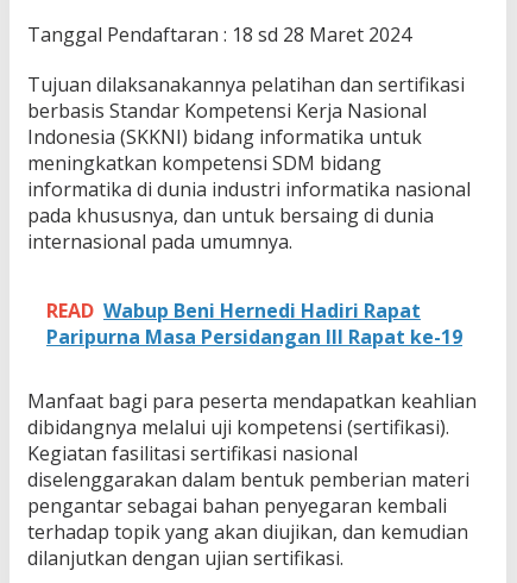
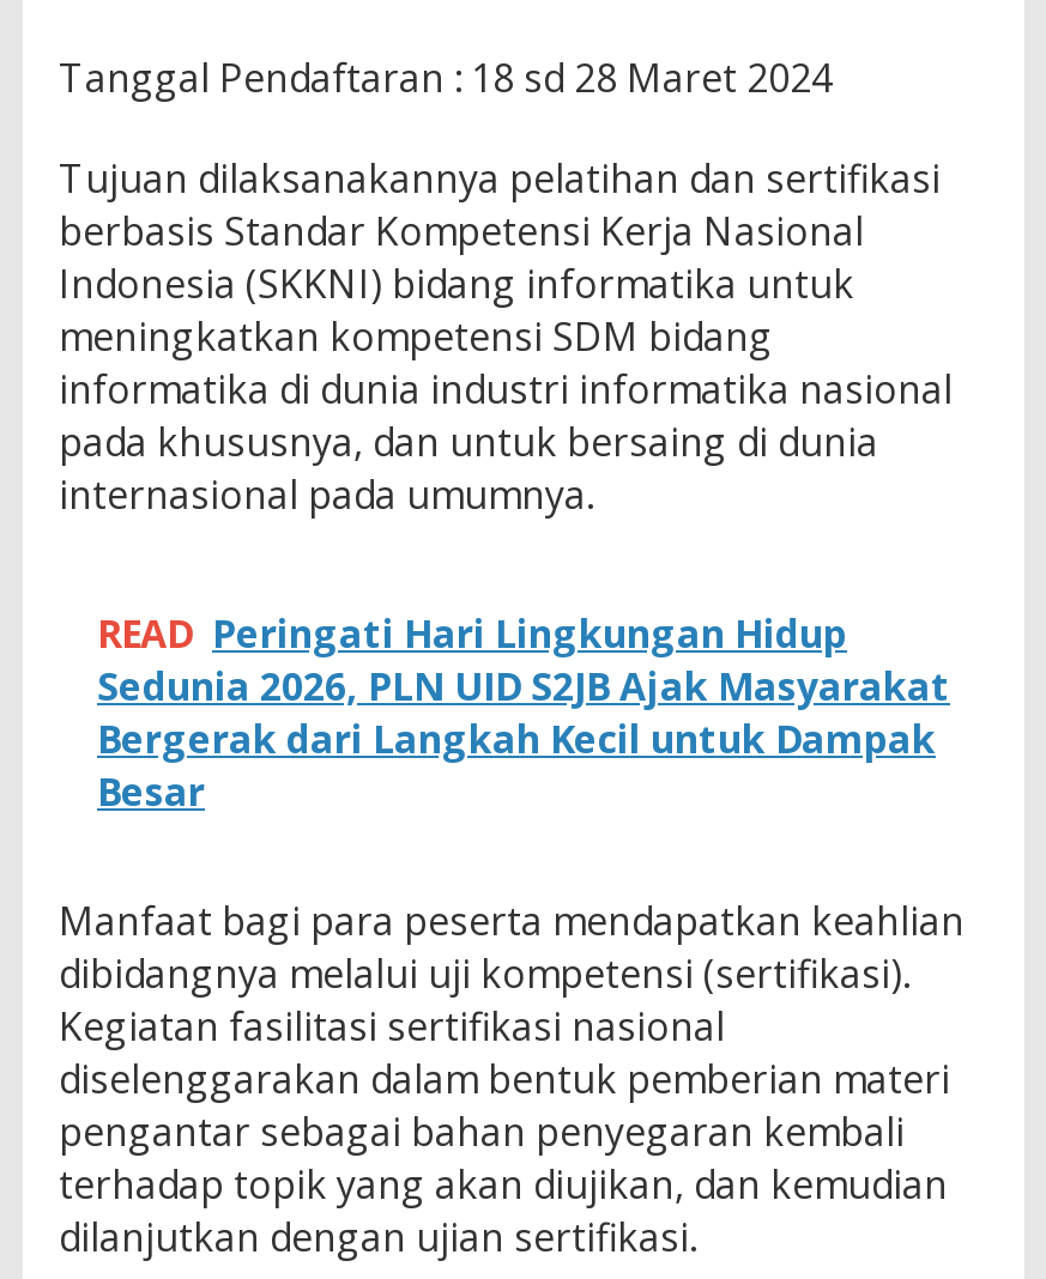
- READ Wabup Beni Hernedi Hadiri Rapat
- Paripurna Masa Persidangan III Rapat ke-19
+ READ Peringati Hari Lingkungan Hidup
+ Sedunia 2026, PLN UID S2JB Ajak Masyarakat
+ Bergerak dari Langkah Kecil untuk Dampak
+ Besar
